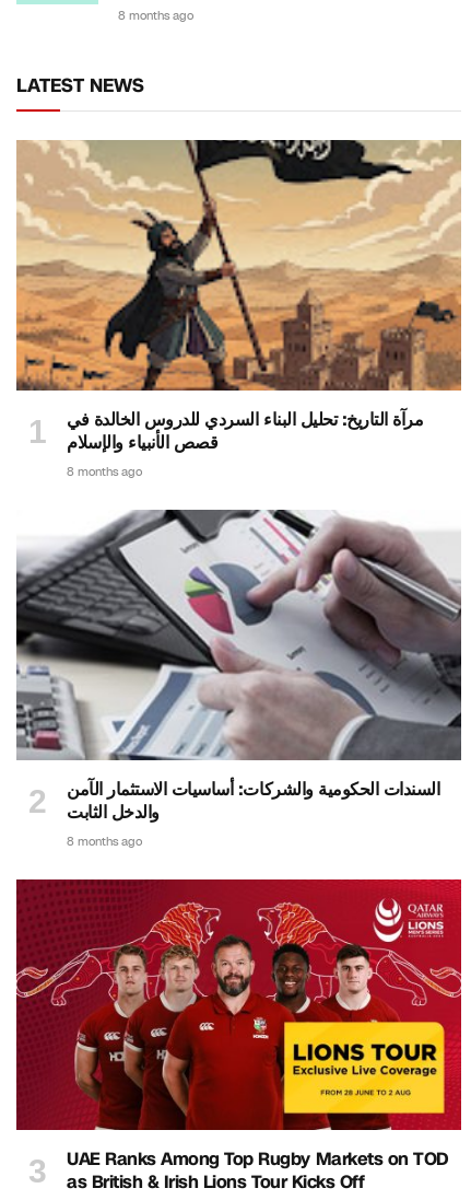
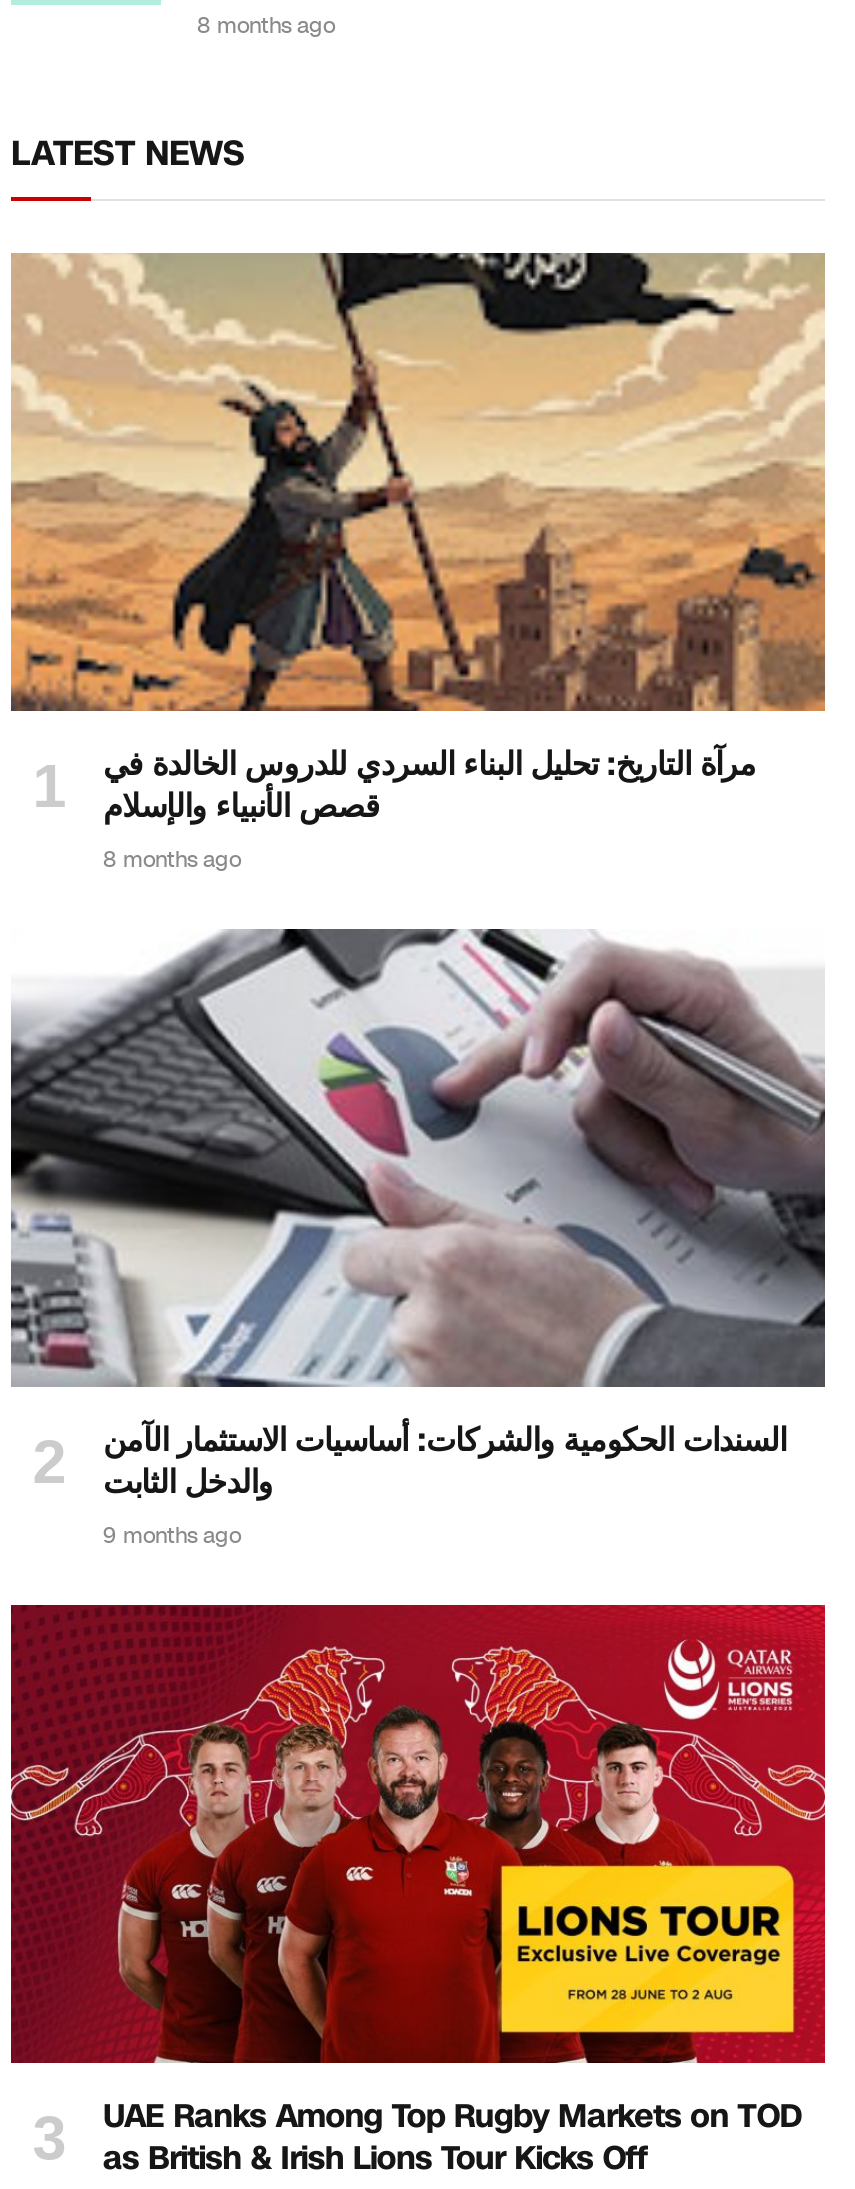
- 8 months ago
+ 9 months ago
